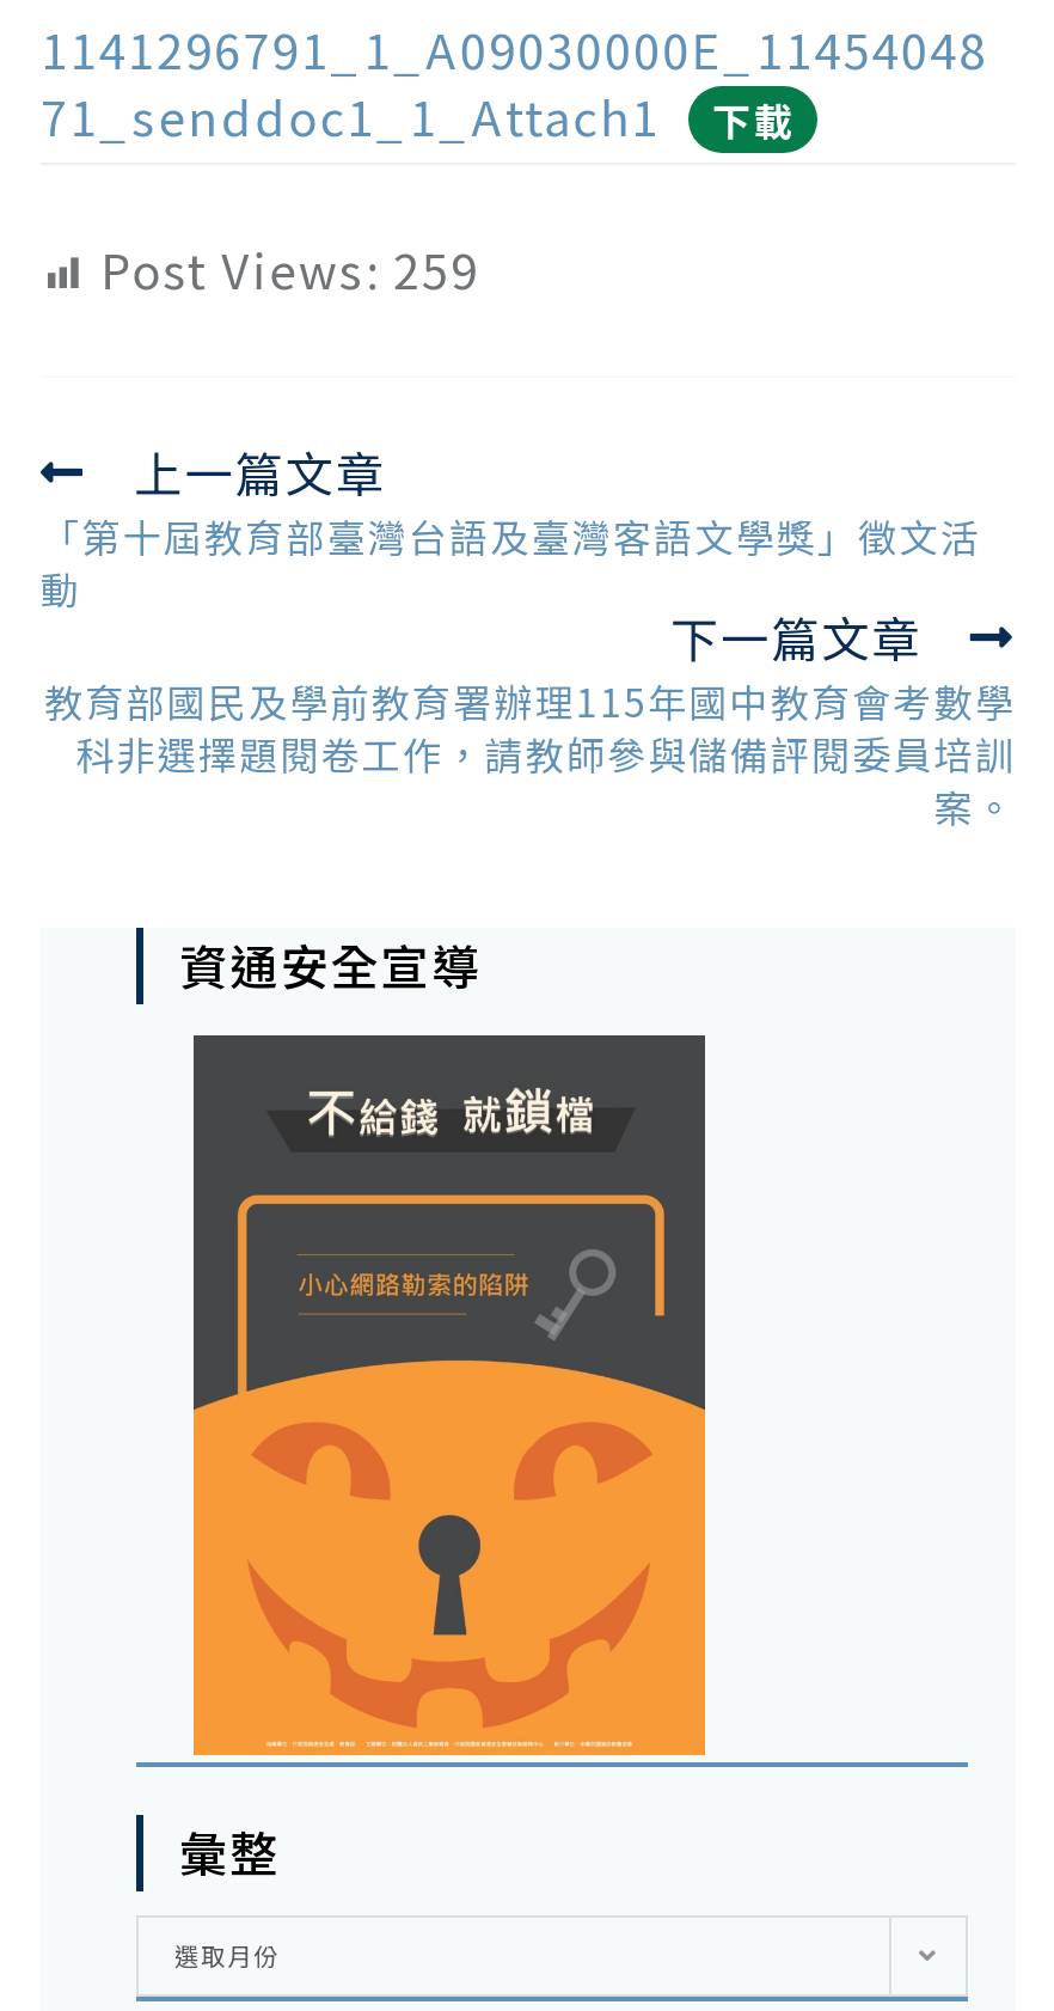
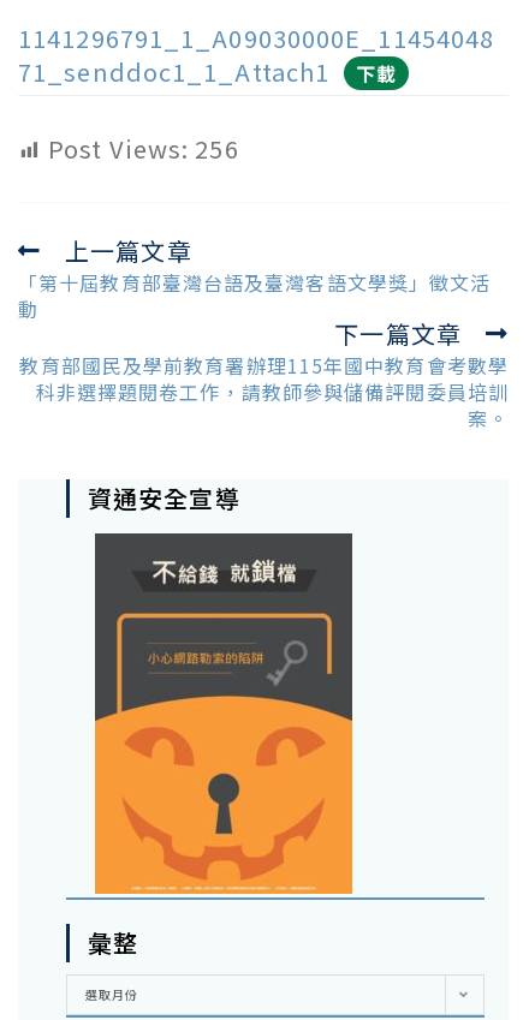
- Post Views: 259
+ Post Views: 256
